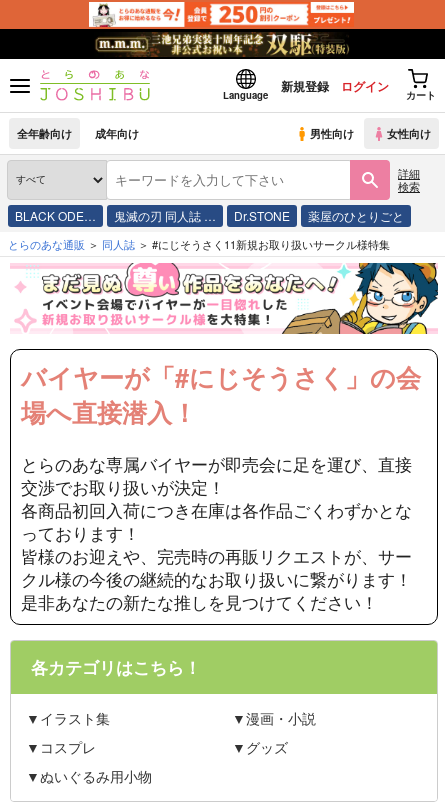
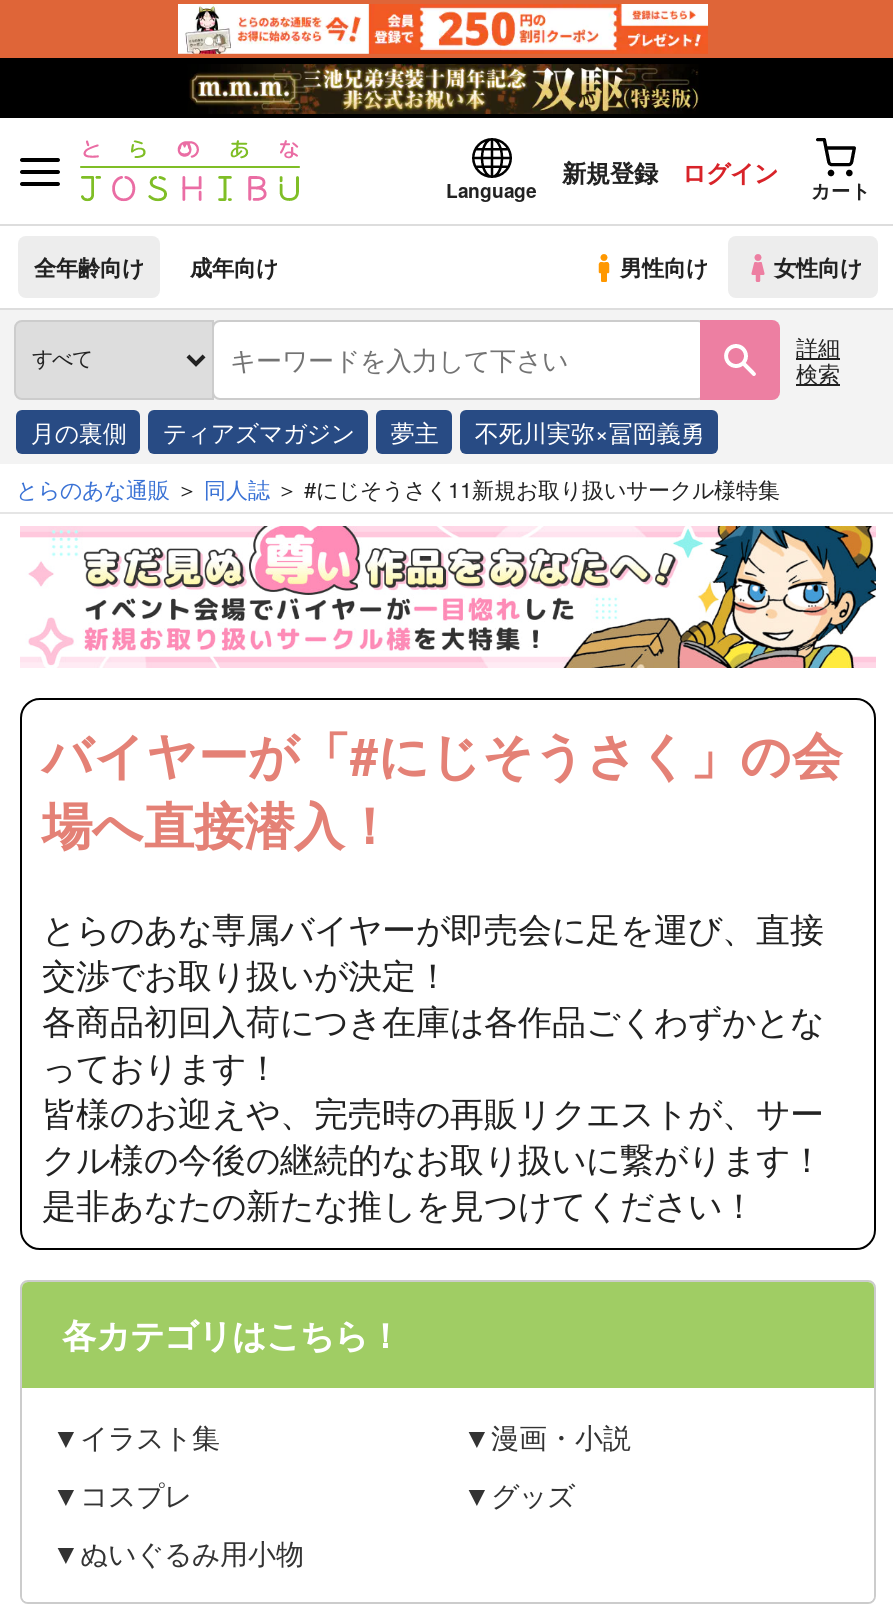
- BLACK ODE…
- 鬼滅の刃 同人誌 …
- Dr.STONE
- 薬屋のひとりごと
+ 月の裏側
+ ティアズマガジン
+ 夢主
+ 不死川実弥×冨岡義勇
